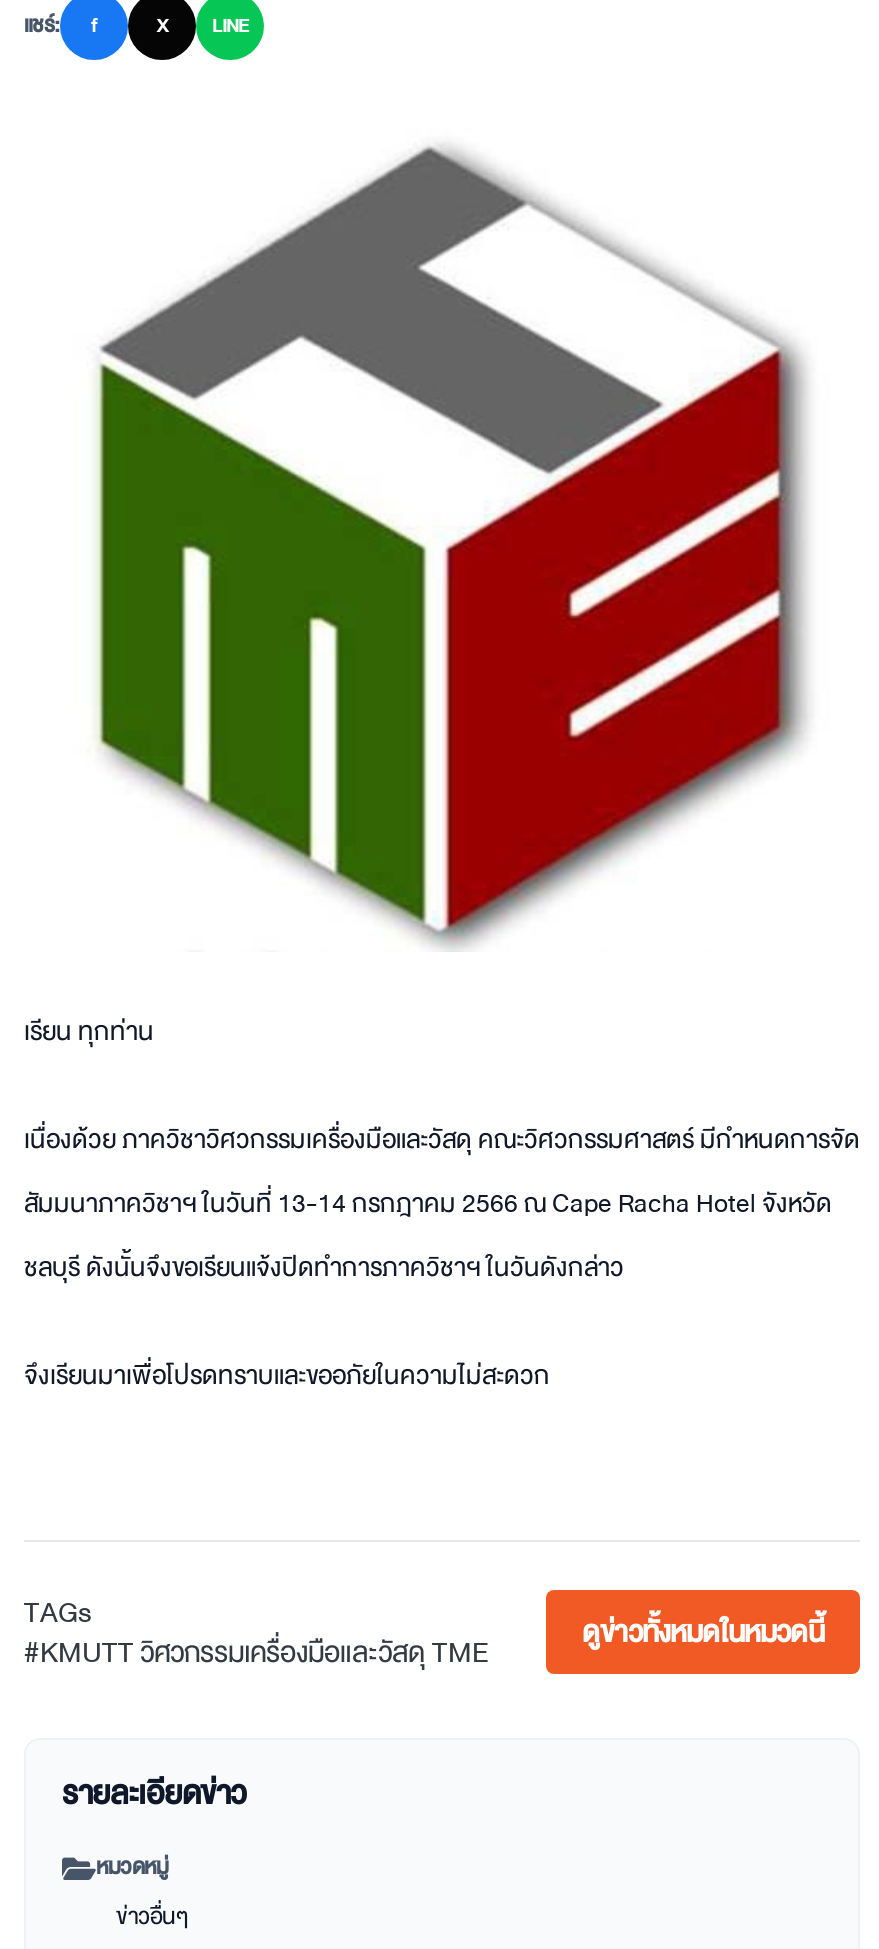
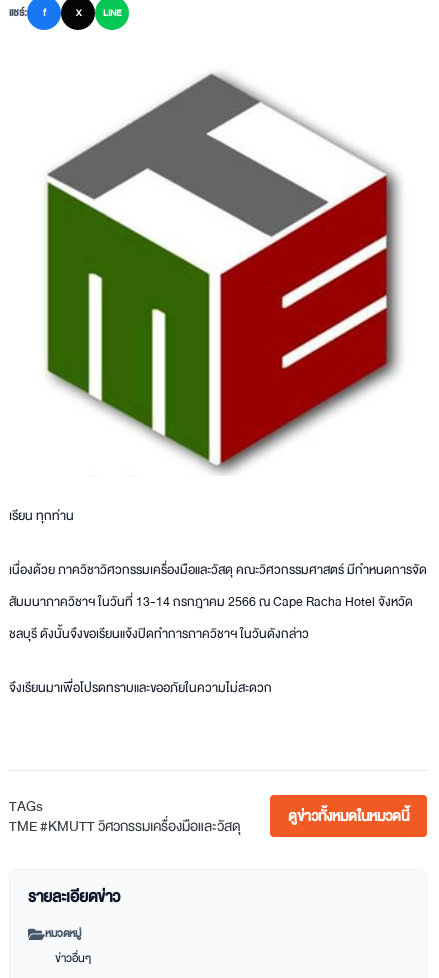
- #KMUTT วิศวกรรมเครื่องมือและวัสดุ TME
+ TME #KMUTT วิศวกรรมเครื่องมือและวัสดุ
